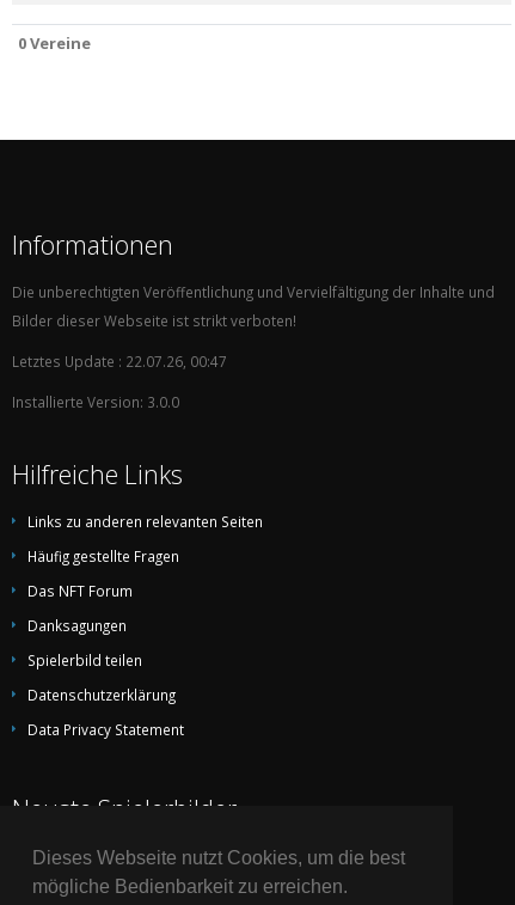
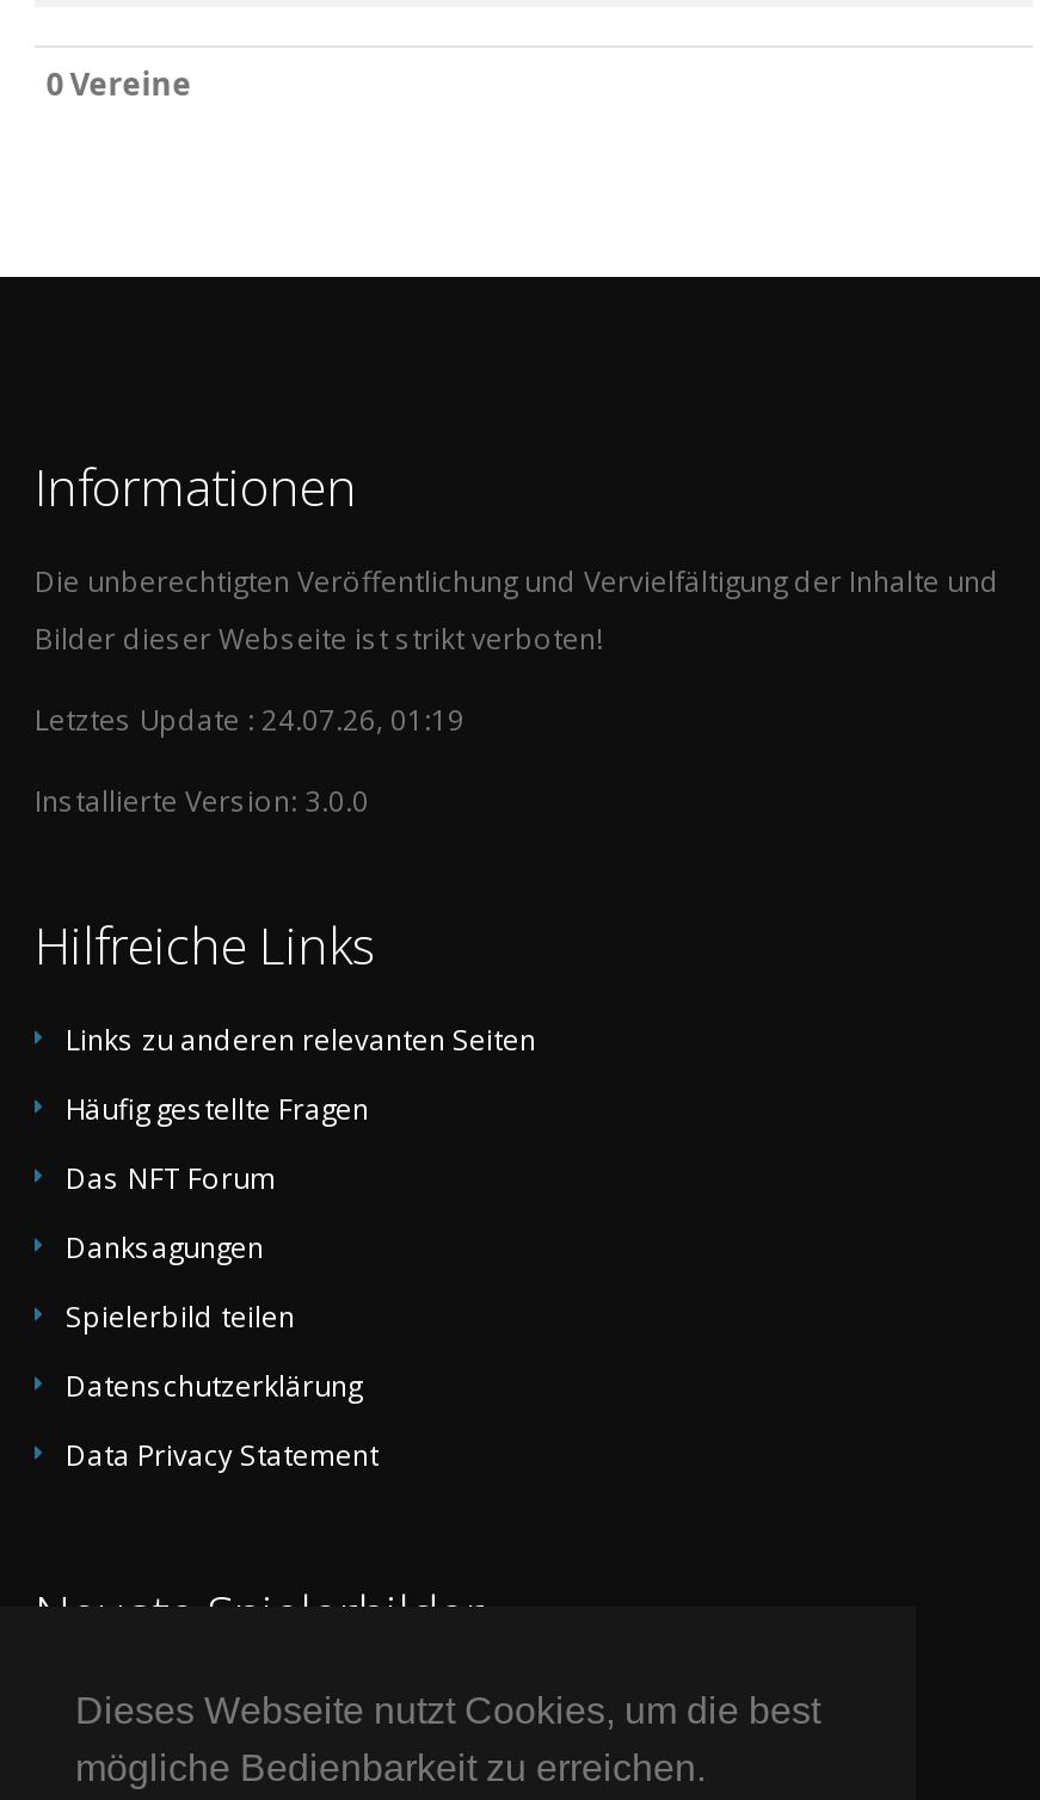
- Letztes Update : 22.07.26, 00:47
+ Letztes Update : 24.07.26, 01:19
